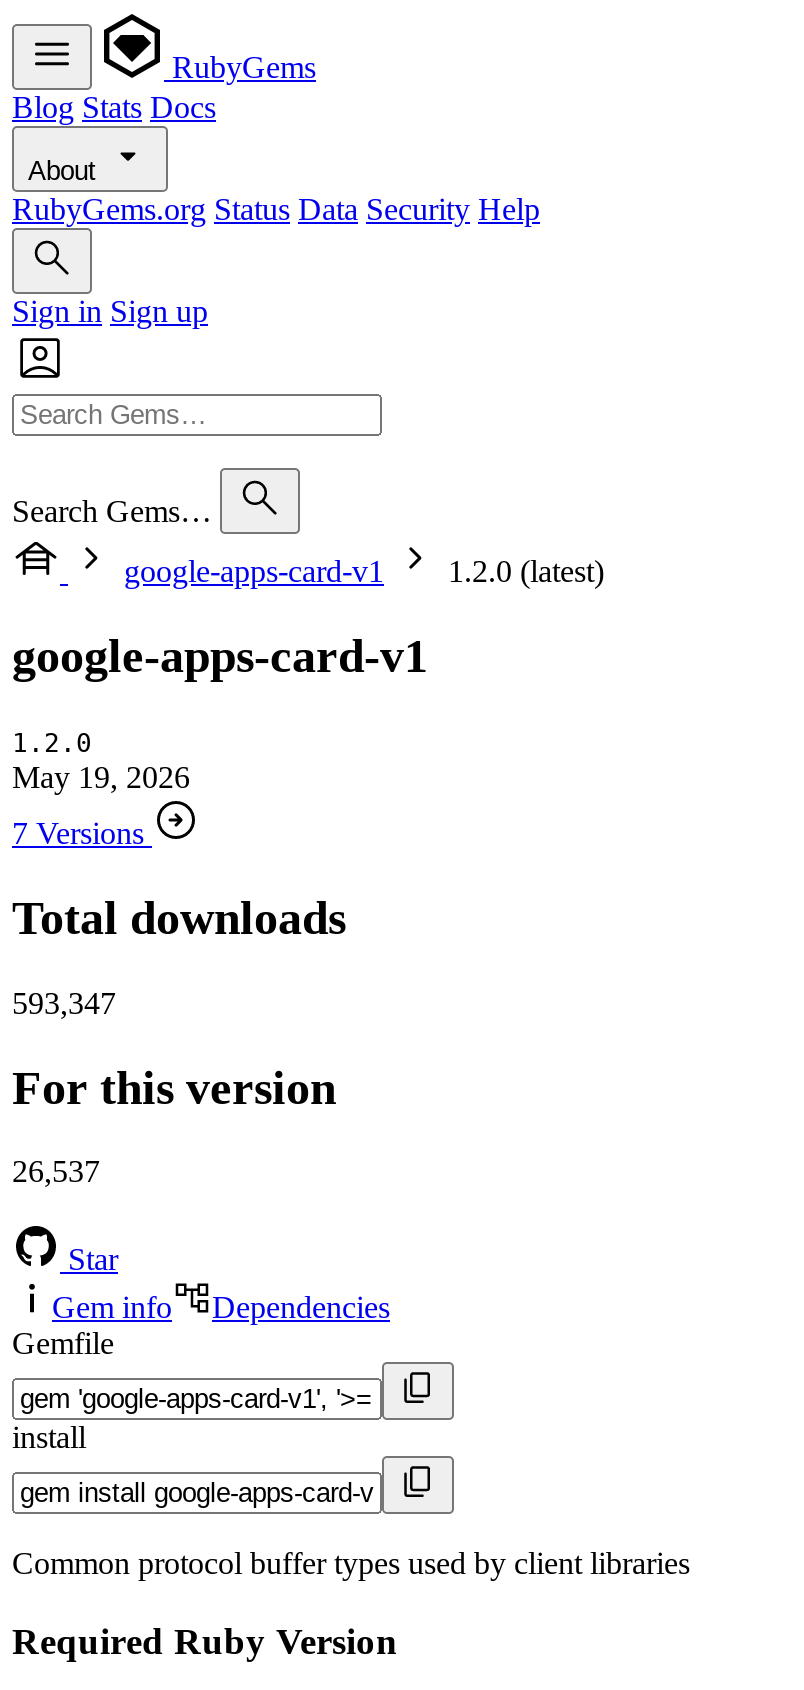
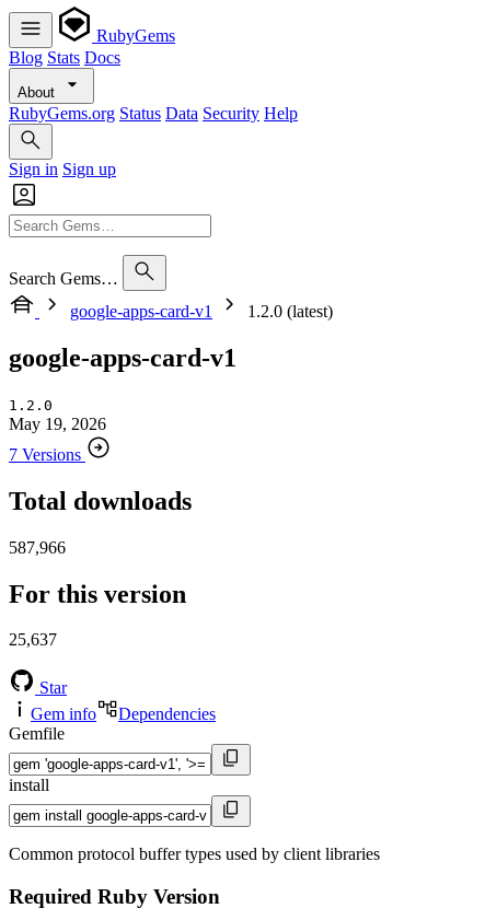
- 593,347
+ 587,966

- 26,537
+ 25,637
